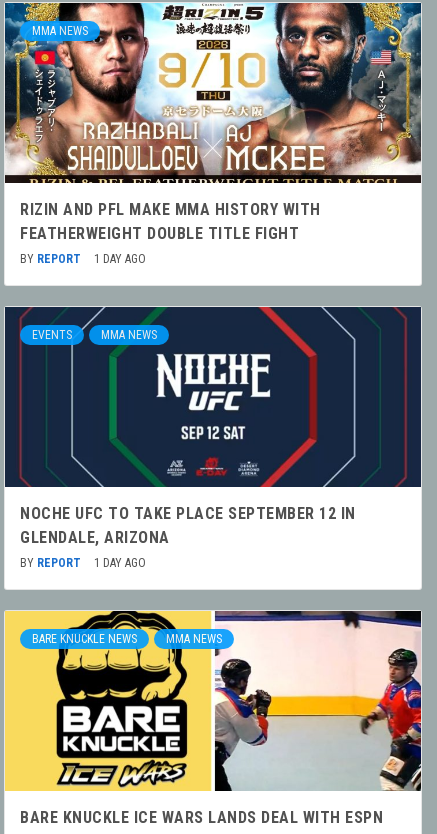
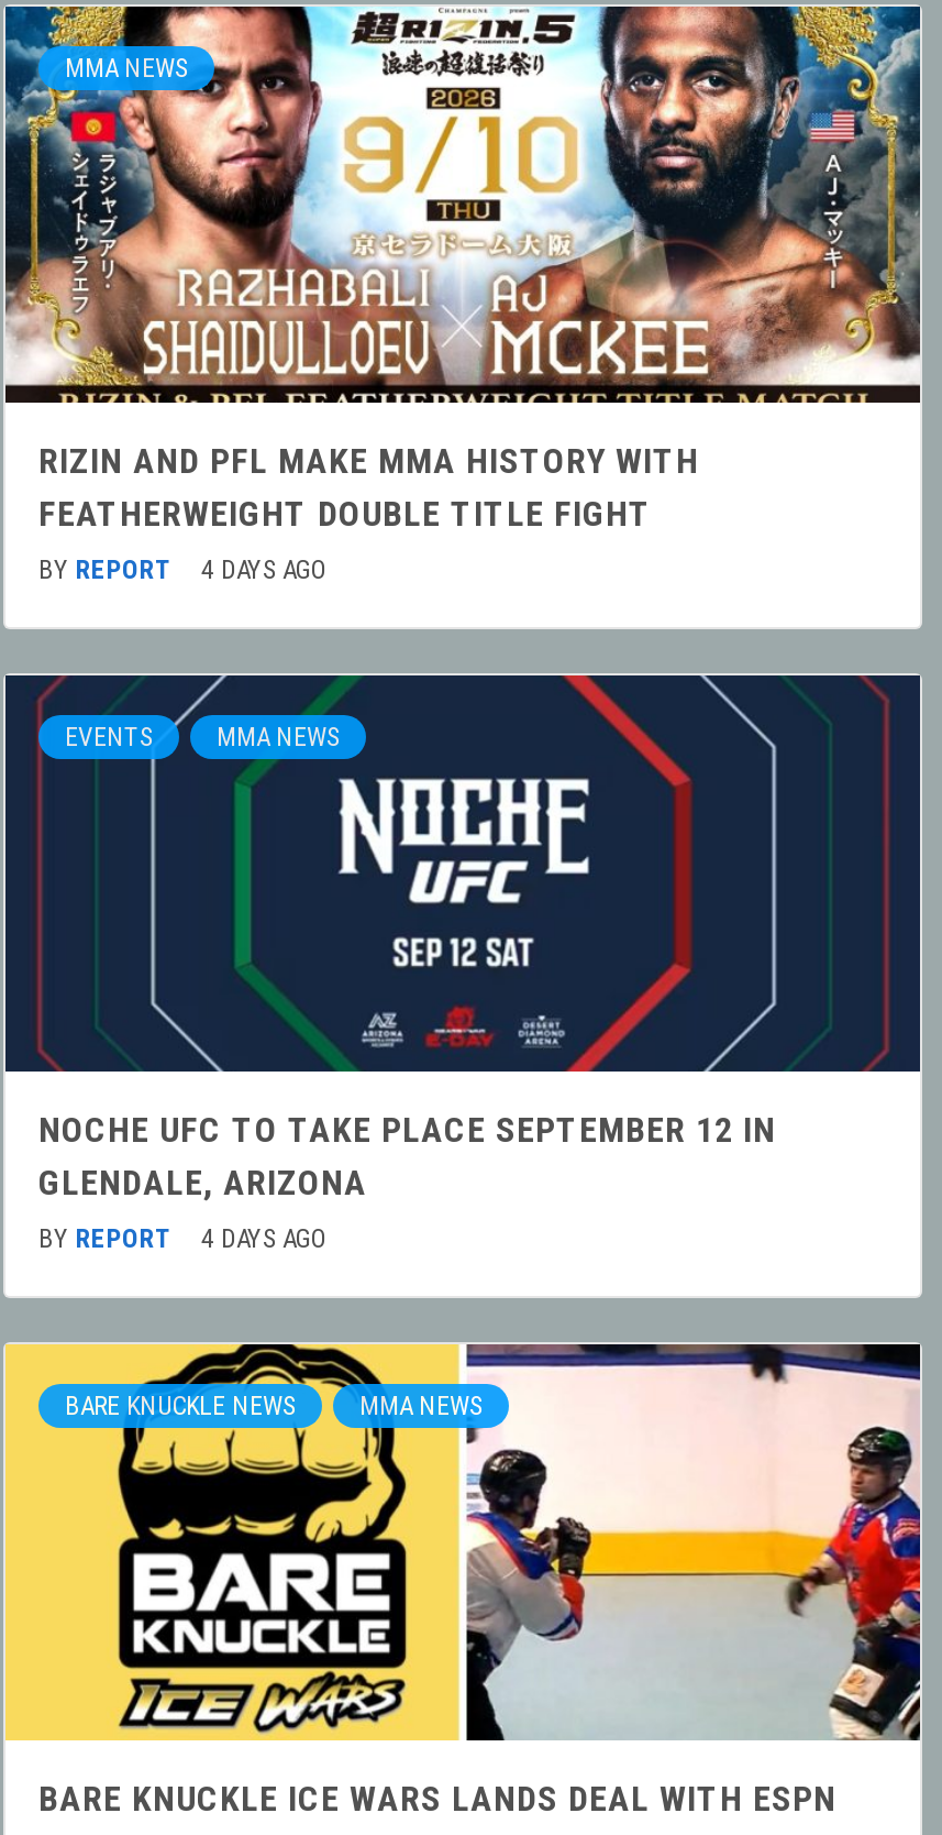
- BY REPORT 1 DAY AGO
+ BY REPORT 4 DAYS AGO

- BY REPORT 1 DAY AGO
+ BY REPORT 4 DAYS AGO
